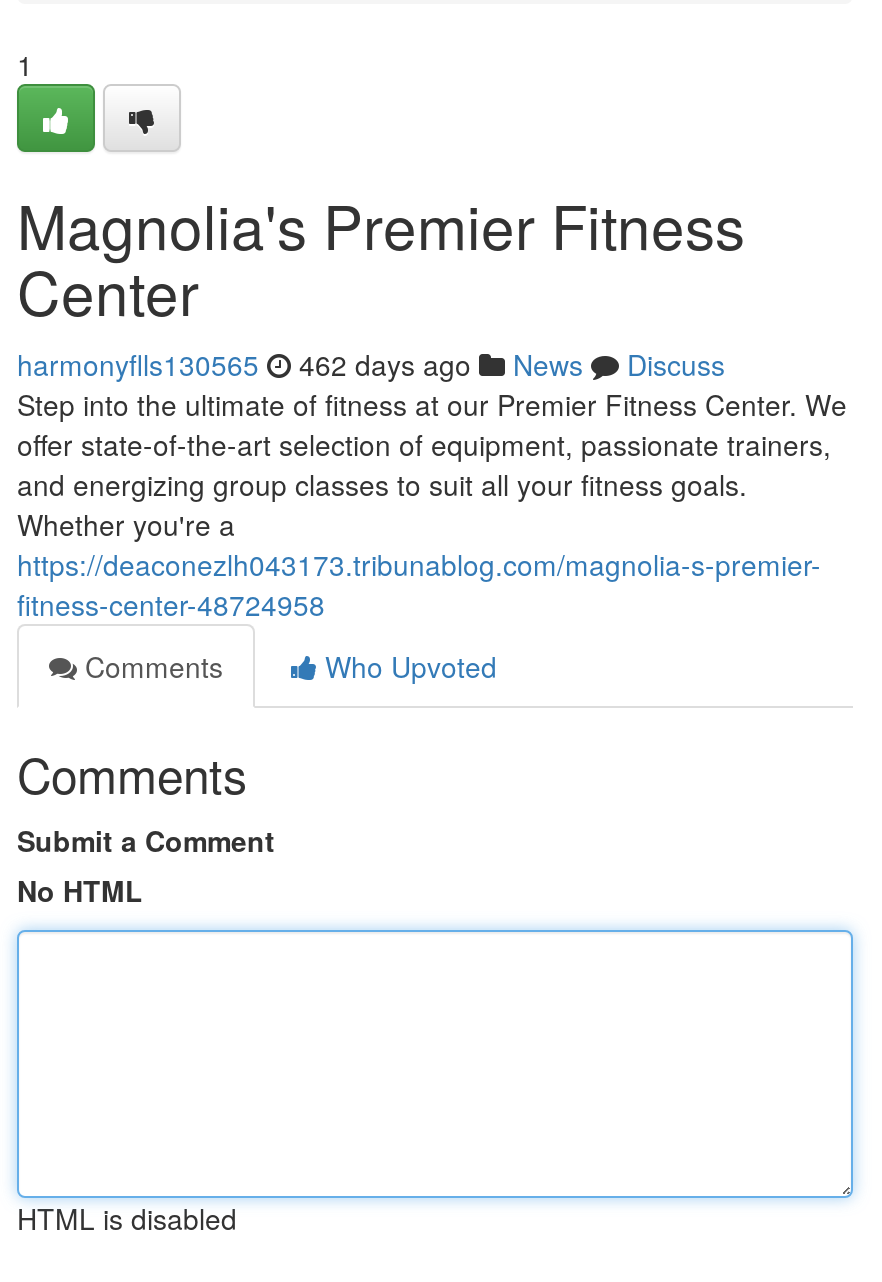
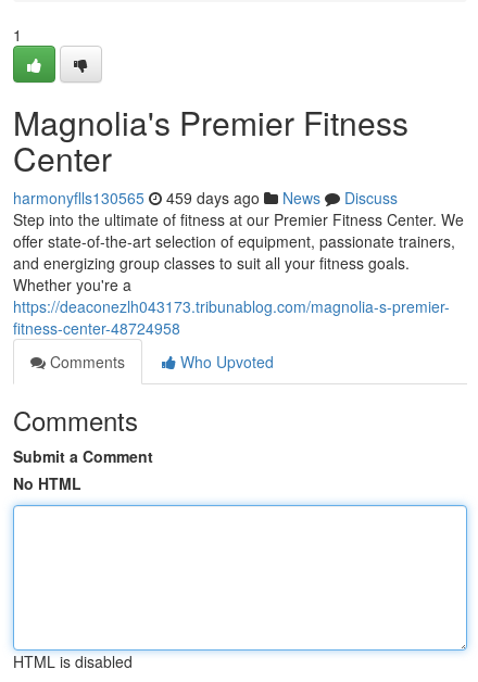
- harmonyflls130565 462 days ago News Discuss
+ harmonyflls130565 459 days ago News Discuss
